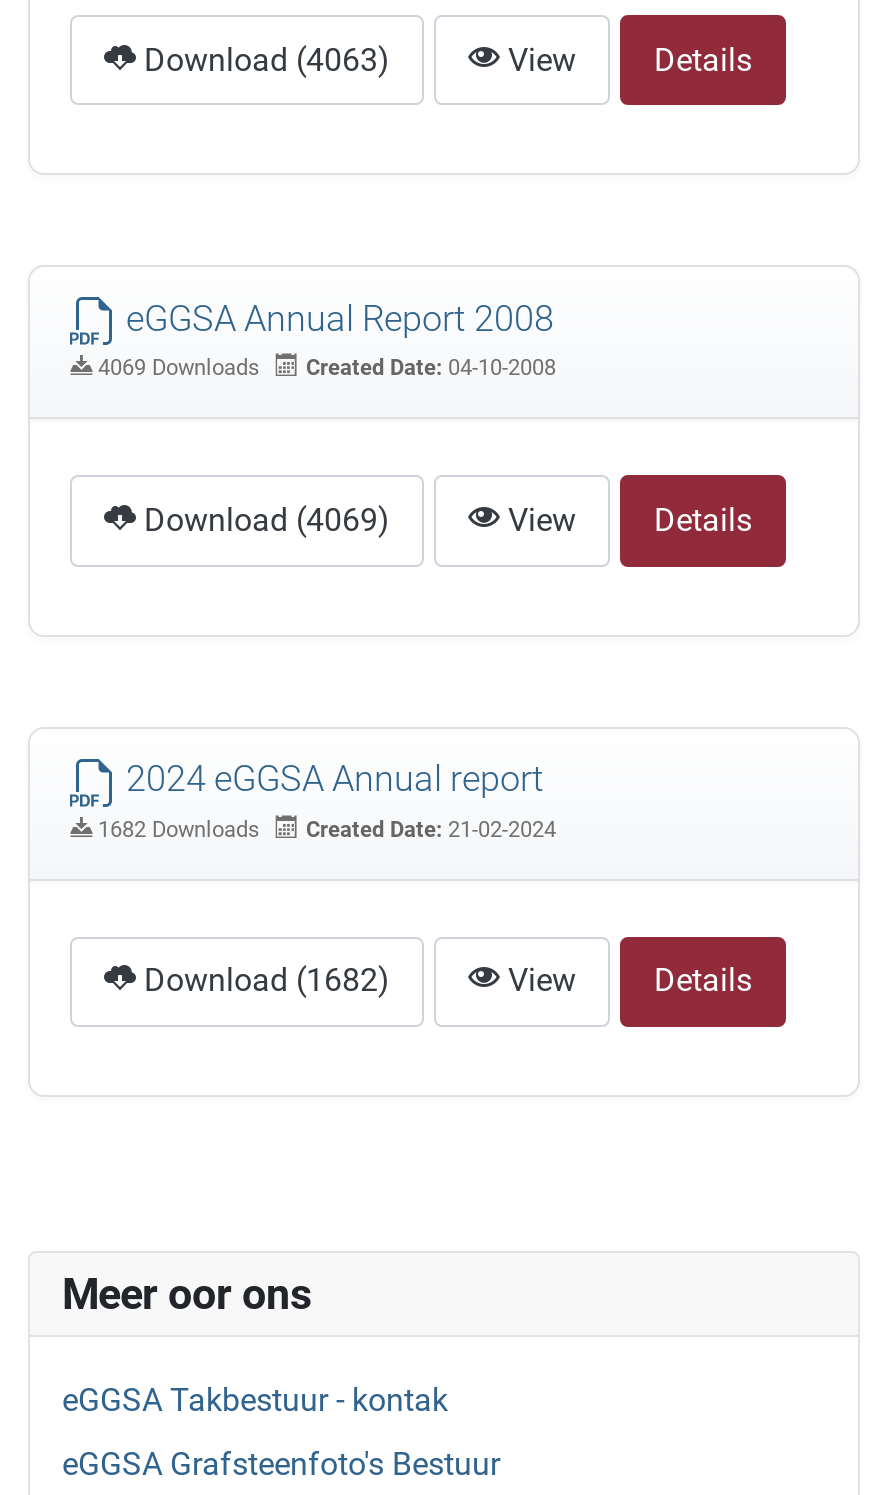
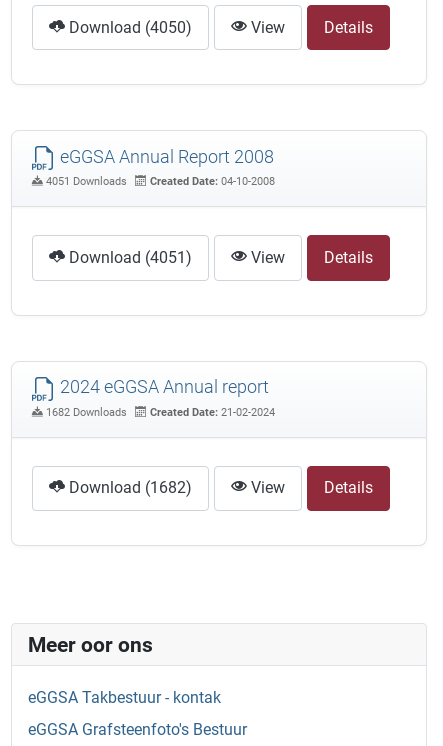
- Download (4063)
+ Download (4050)

- 4069 Downloads Created Date: 04-10-2008
+ 4051 Downloads Created Date: 04-10-2008

- Download (4069)
+ Download (4051)
